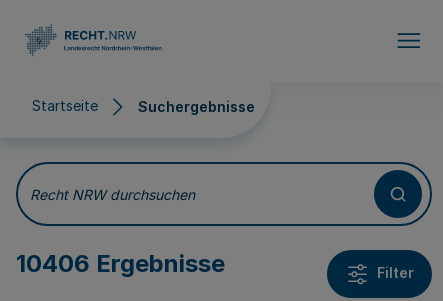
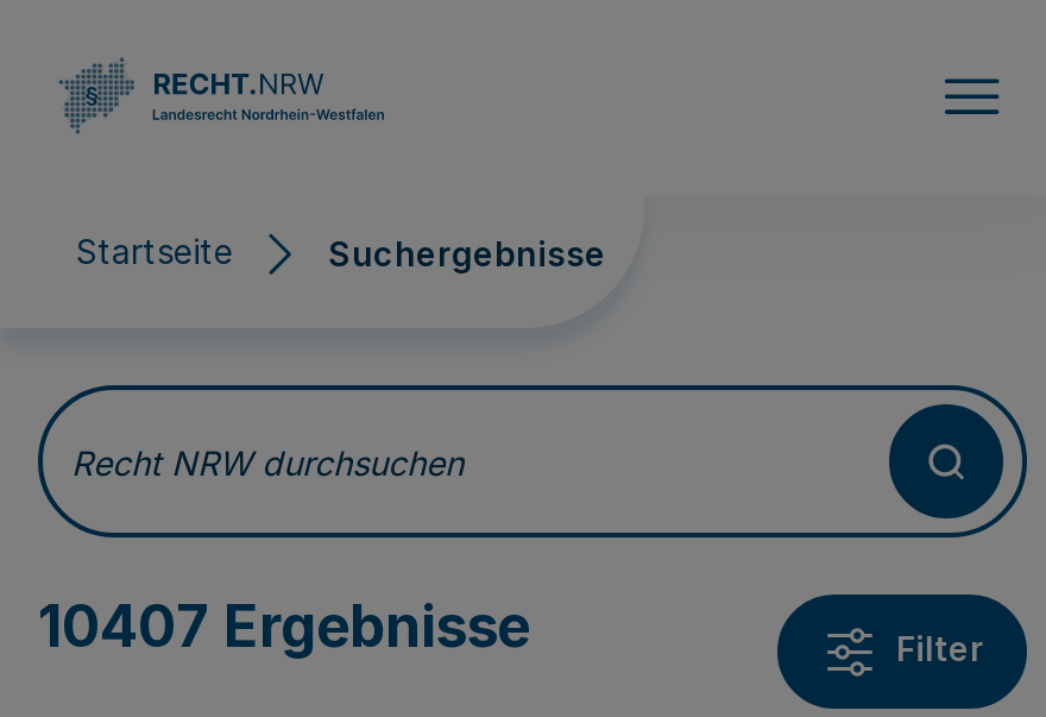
- 10406 Ergebnisse
+ 10407 Ergebnisse
